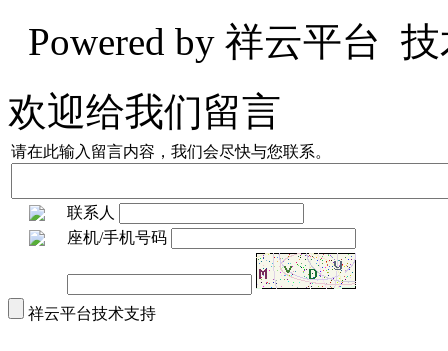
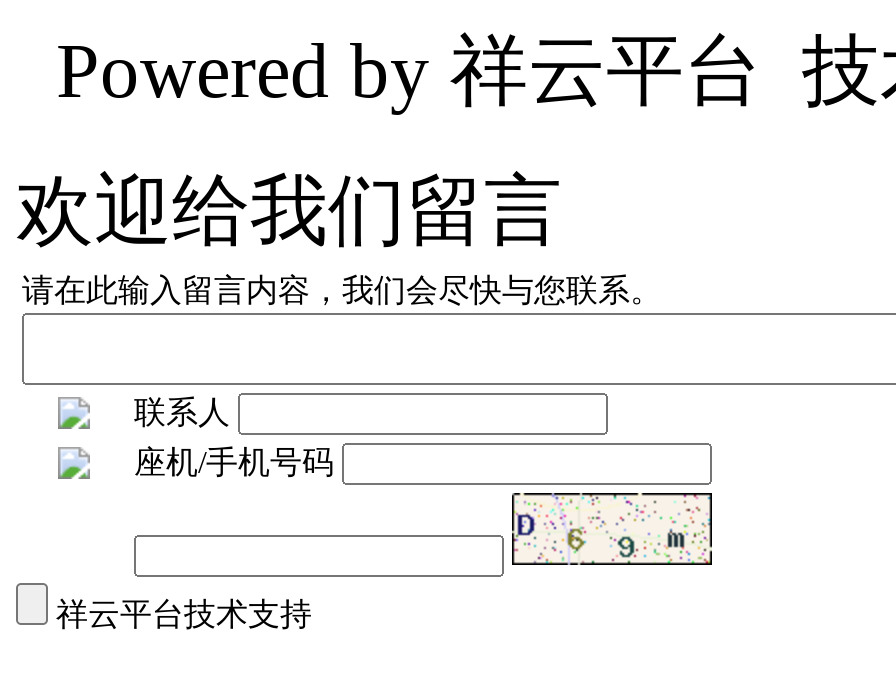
- [image]
+ [image]
